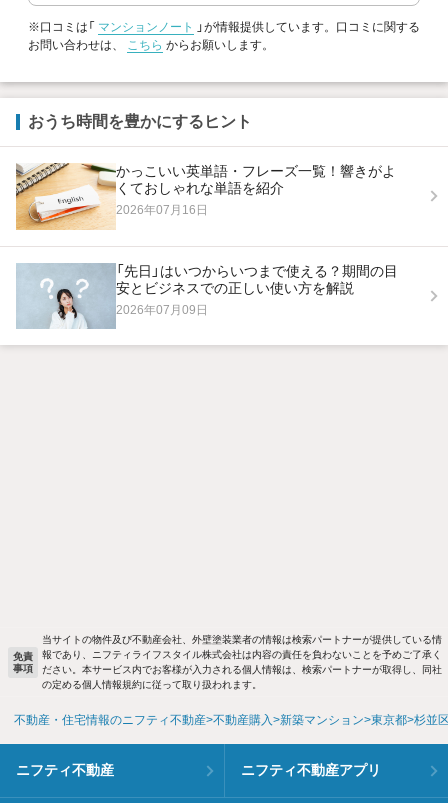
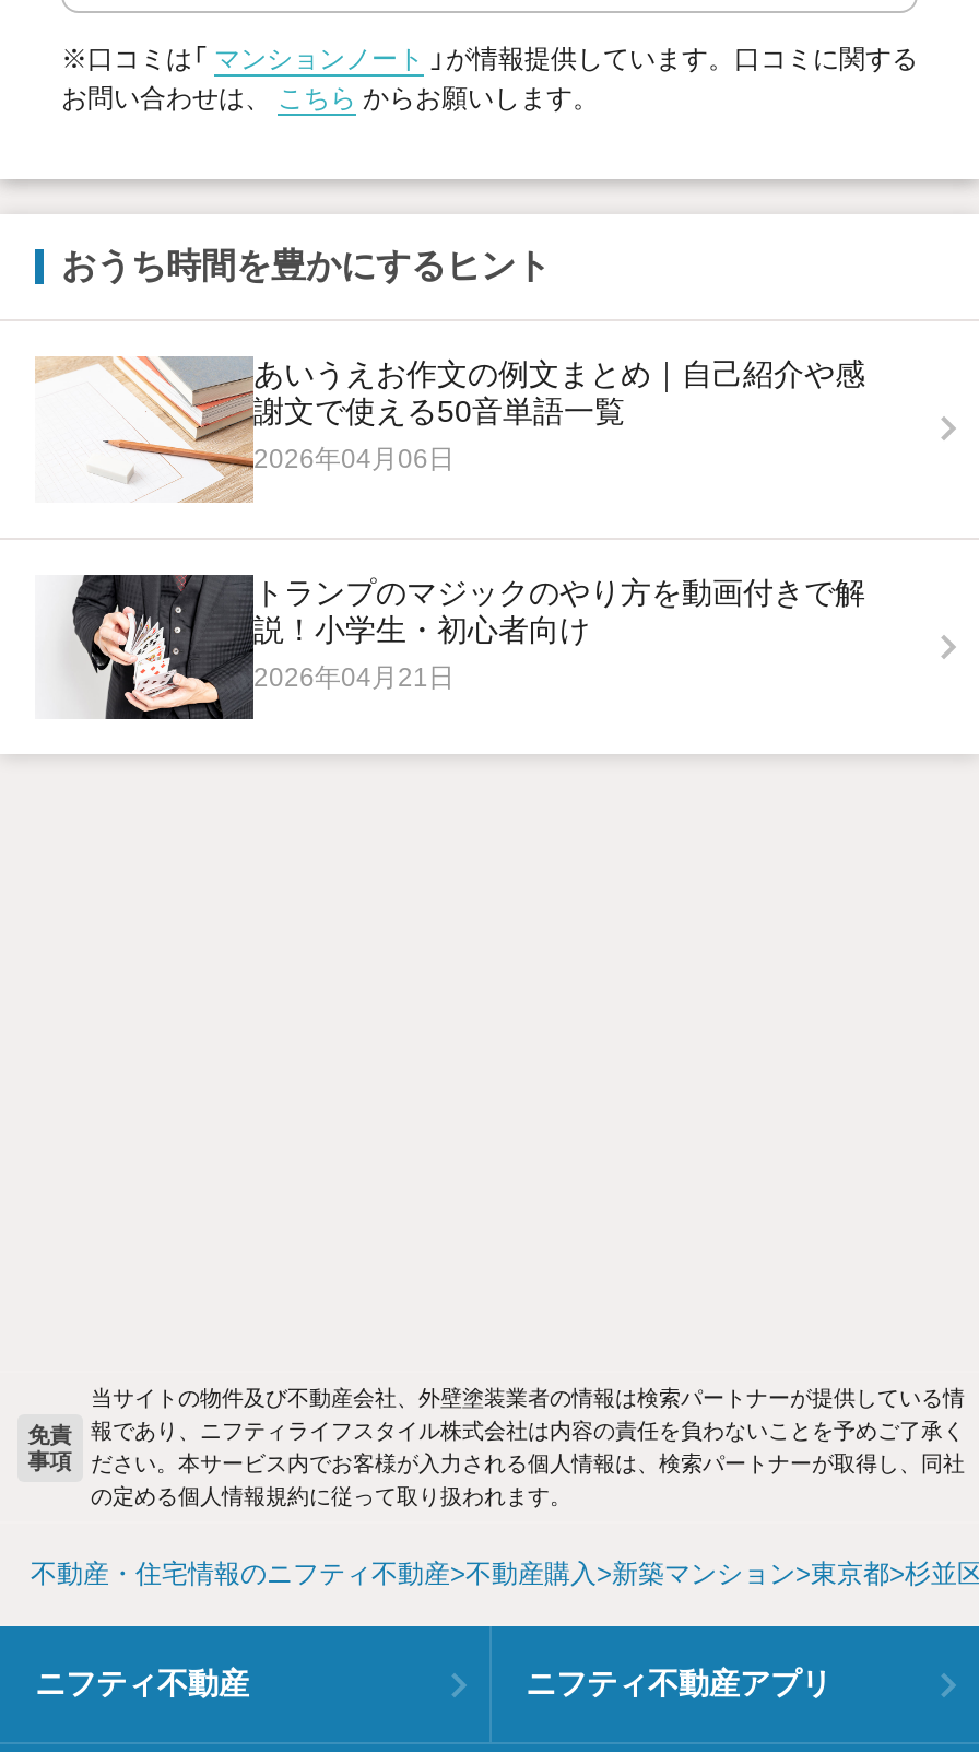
- [image]
- かっこいい英単語・フレーズ一覧！響きがよ
- くておしゃれな単語を紹介
- 2026年07月16日
+ [image]
+ あいうえお作文の例文まとめ｜自己紹介や感
+ 謝文で使える50音単語一覧
+ 2026年04月06日

- [image]
- 「先日」はいつからいつまで使える？期間の目
- 安とビジネスでの正しい使い方を解説
- 2026年07月09日
+ [image]
+ トランプのマジックのやり方を動画付きで解
+ 説！小学生・初心者向け
+ 2026年04月21日
